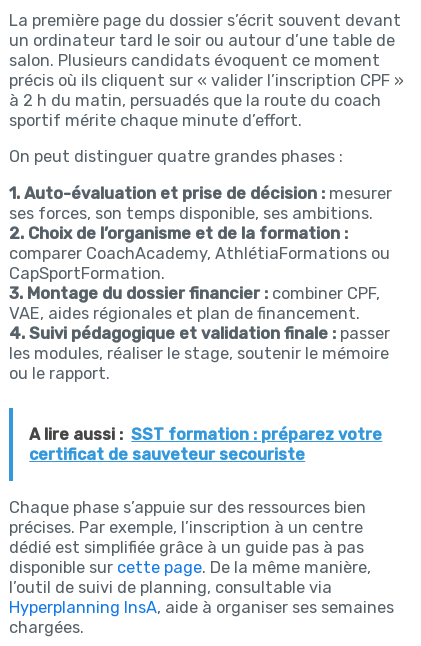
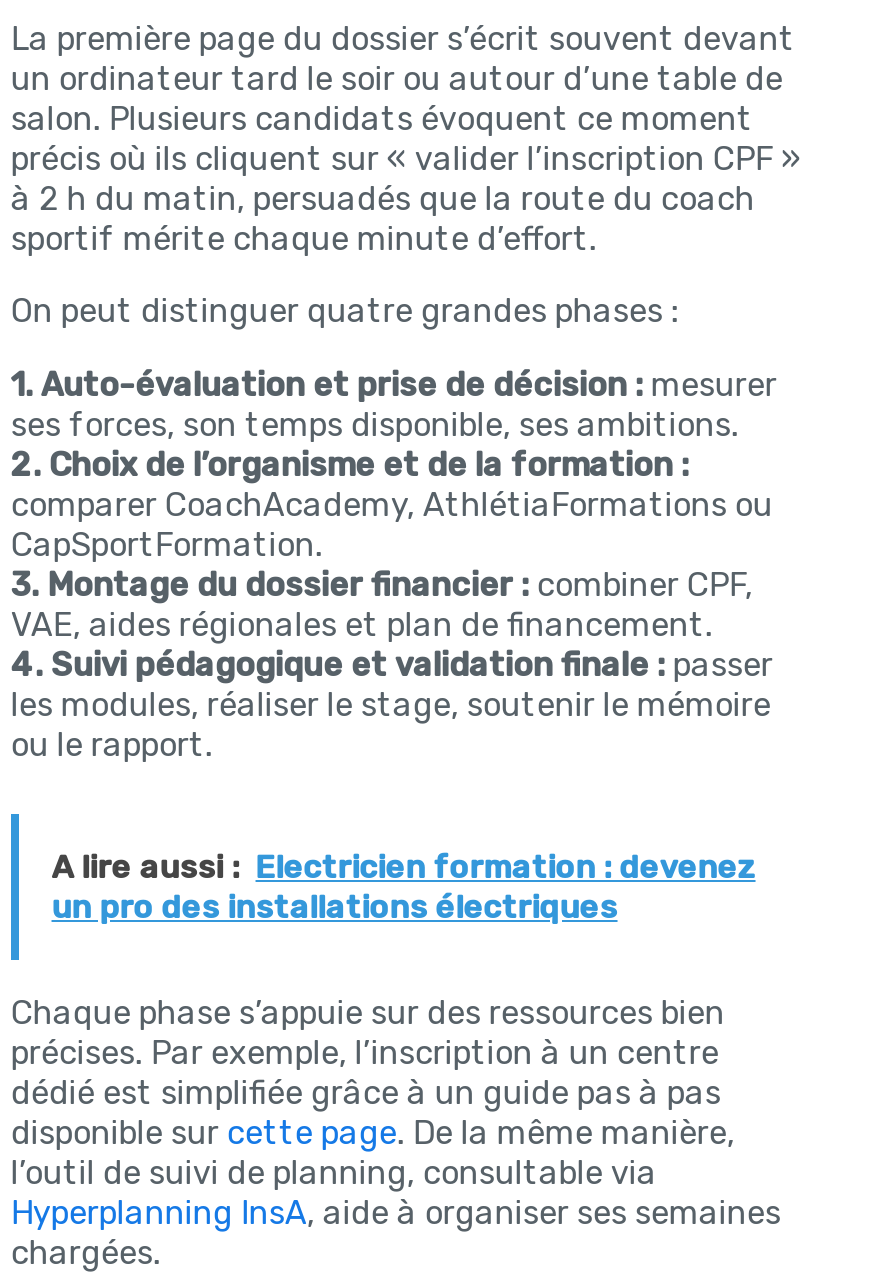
- A lire aussi : SST formation : préparez votre
- certificat de sauveteur secouriste
+ A lire aussi : Electricien formation : devenez
+ un pro des installations électriques
